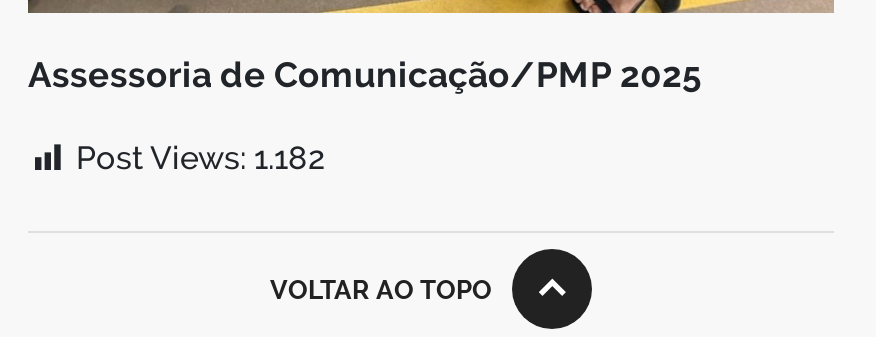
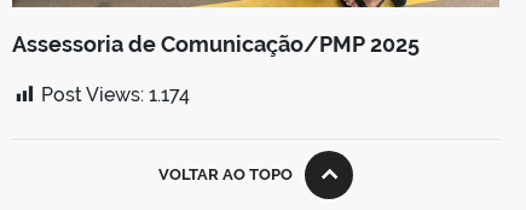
- Post Views: 1.182
+ Post Views: 1.174
